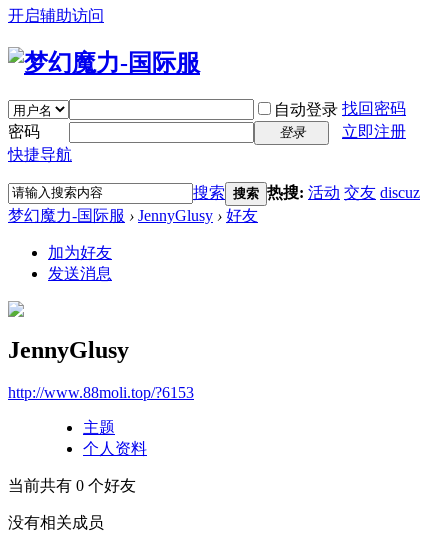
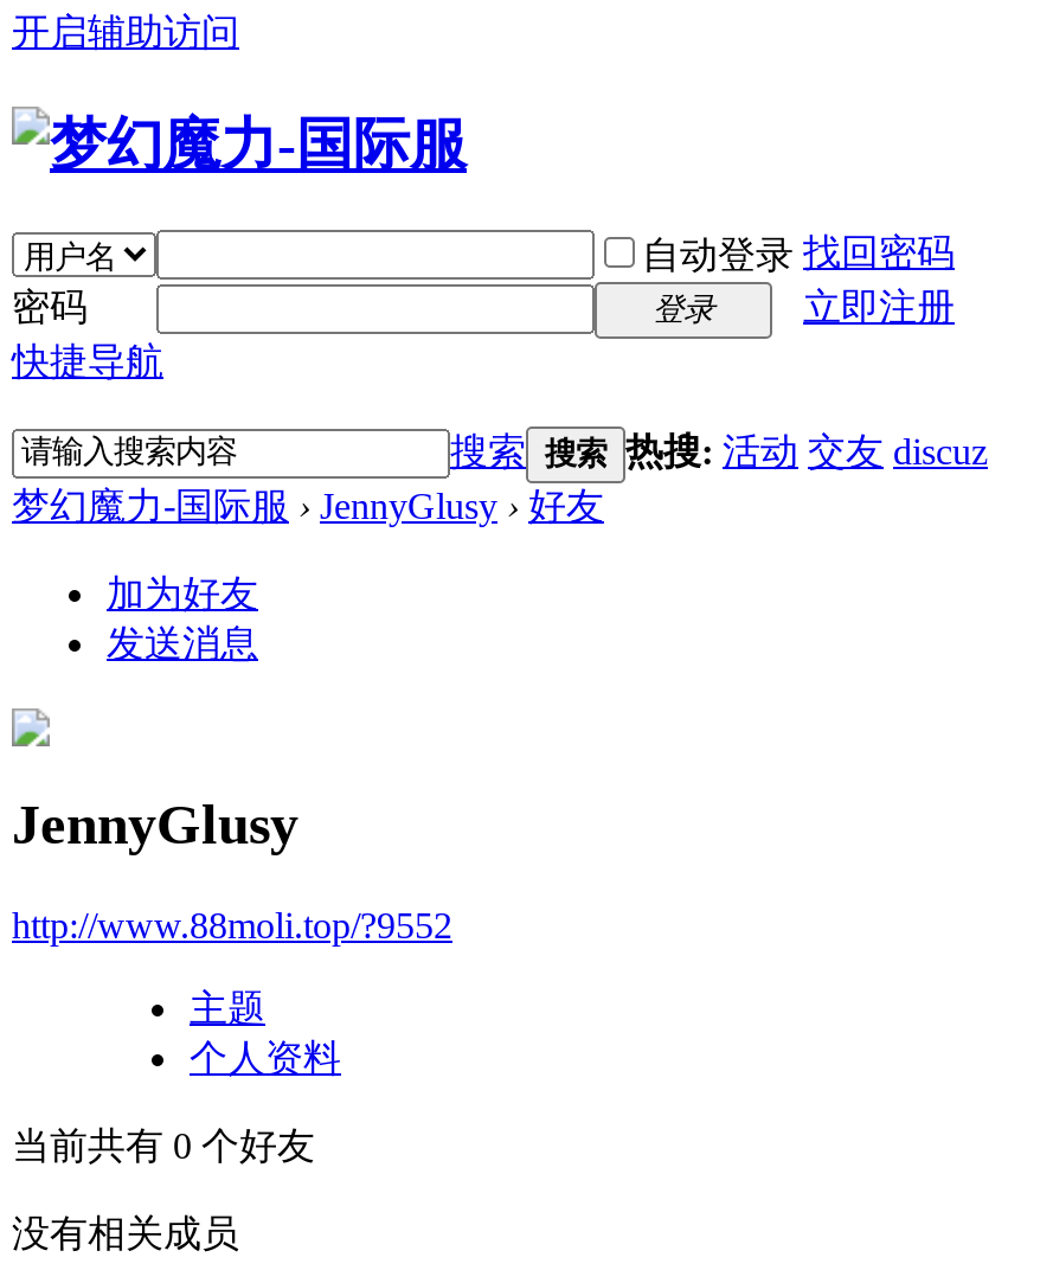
- http://www.88moli.top/?6153
+ http://www.88moli.top/?9552
